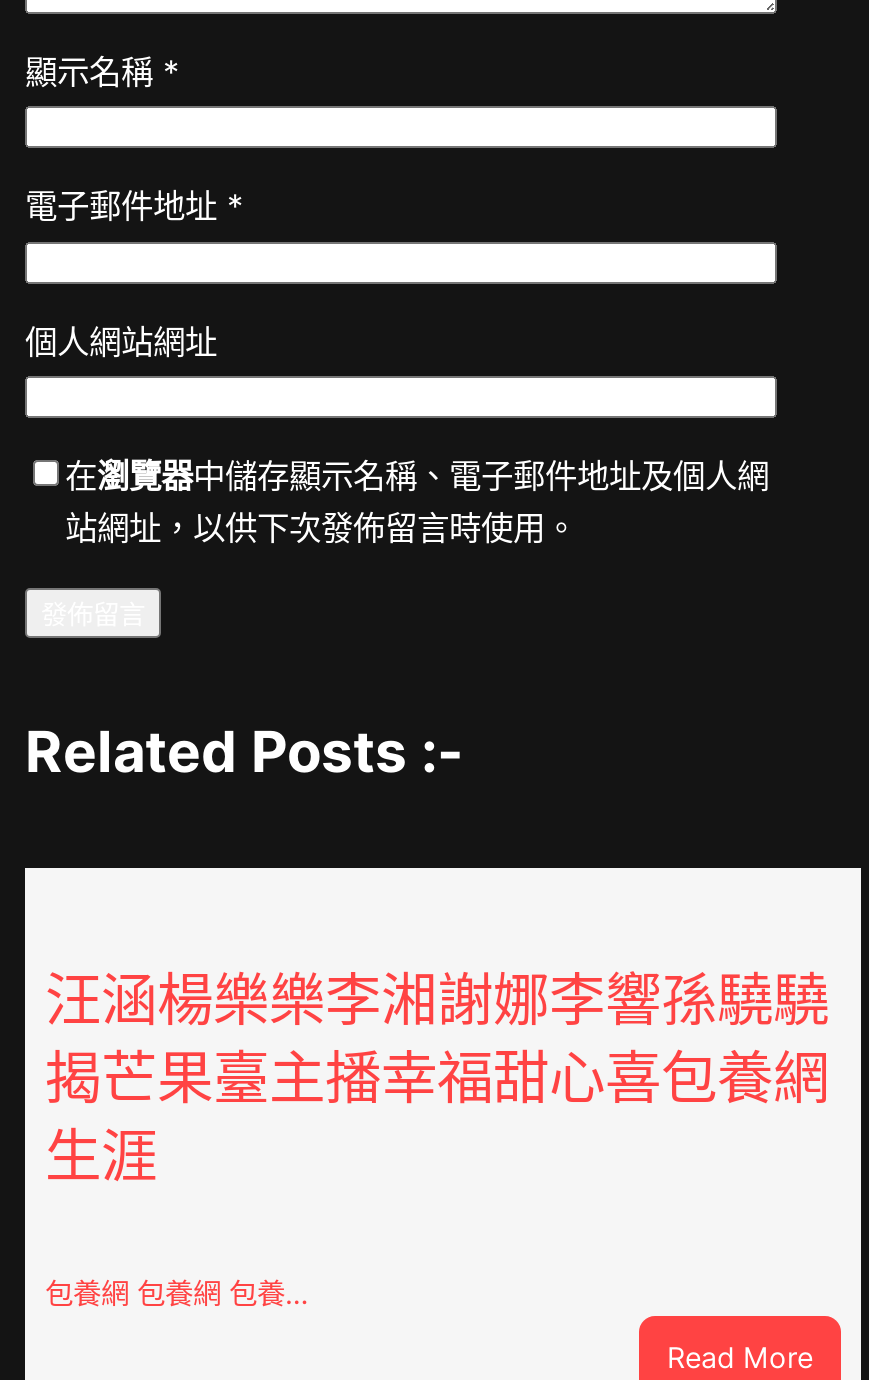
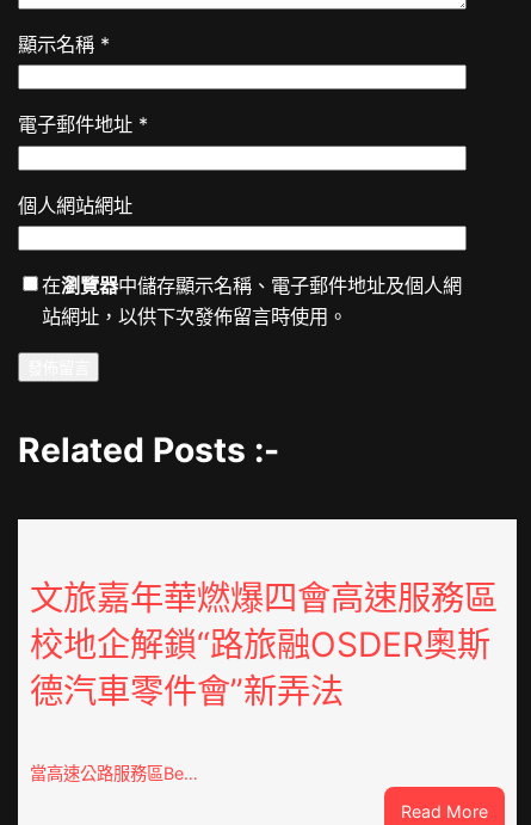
- 汪涵楊樂樂李湘謝娜李響孫驍驍
- 揭芒果臺主播幸福甜心喜包養網
- 生涯
+ 文旅嘉年華燃爆四會高速服務區
+ 校地企解鎖“路旅融OSDER奧斯
+ 德汽車零件會”新弄法

- 包養網 包養網 包養…
+ 當高速公路服務區Be…
